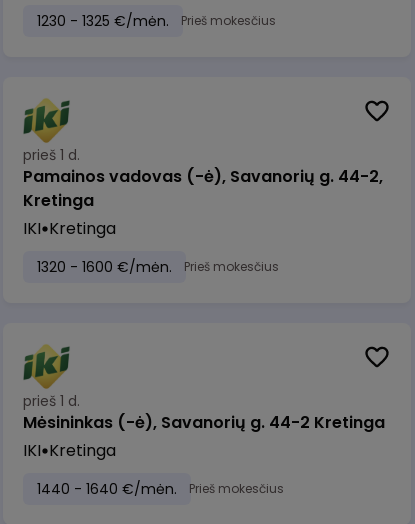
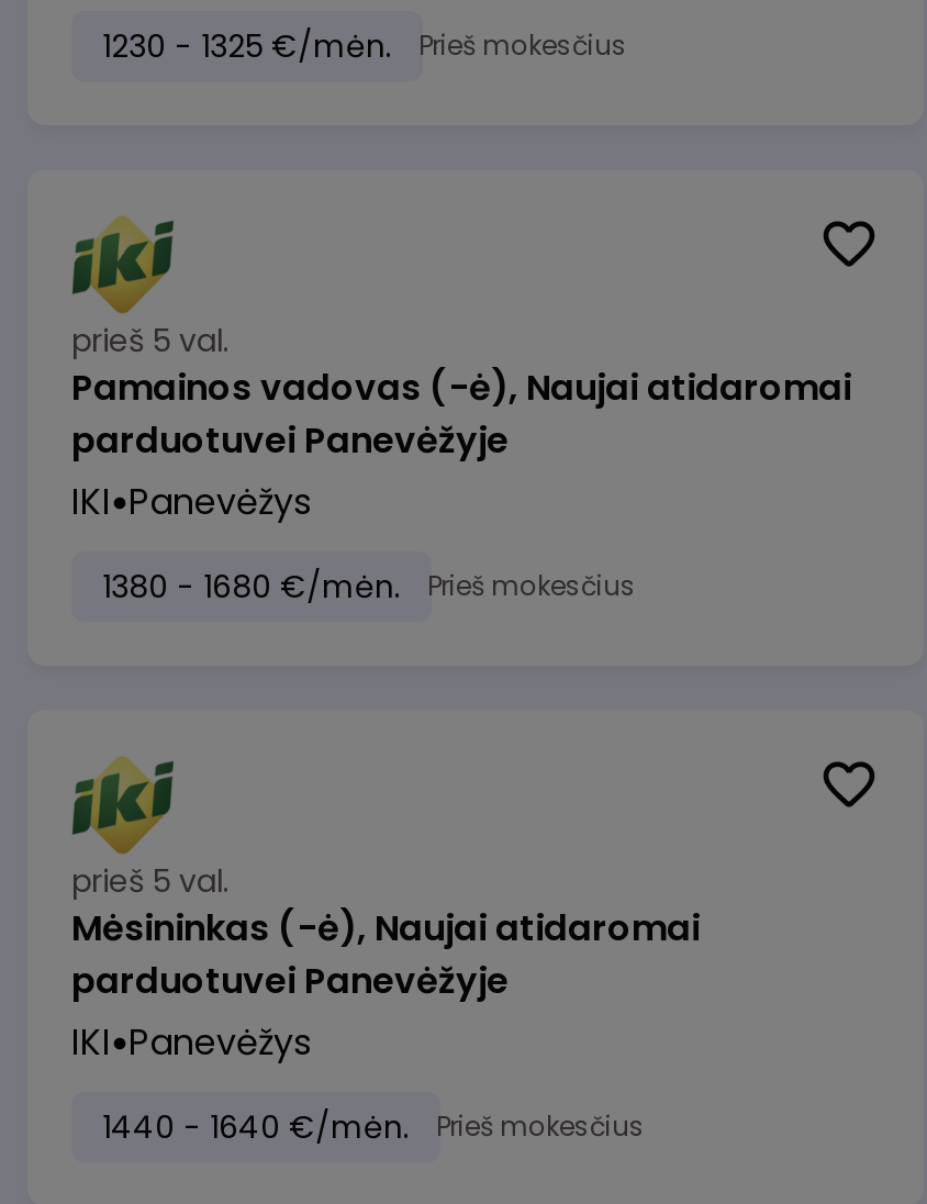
- prieš 1 d.
- Pamainos vadovas (-ė), Savanorių g. 44-2,
- Kretinga
- IKI Kretinga
+ prieš 5 val.
+ Pamainos vadovas (-ė), Naujai atidaromai
+ parduotuvei Panevėžyje
+ IKI Panevėžys

- 1320 - 1600 €/mėn. Prieš mokesčius
+ 1380 - 1680 €/mėn. Prieš mokesčius

- prieš 1 d.
- Mėsininkas (-ė), Savanorių g. 44-2 Kretinga
- IKI Kretinga
+ prieš 5 val.
+ Mėsininkas (-ė), Naujai atidaromai
+ parduotuvei Panevėžyje
+ IKI Panevėžys
